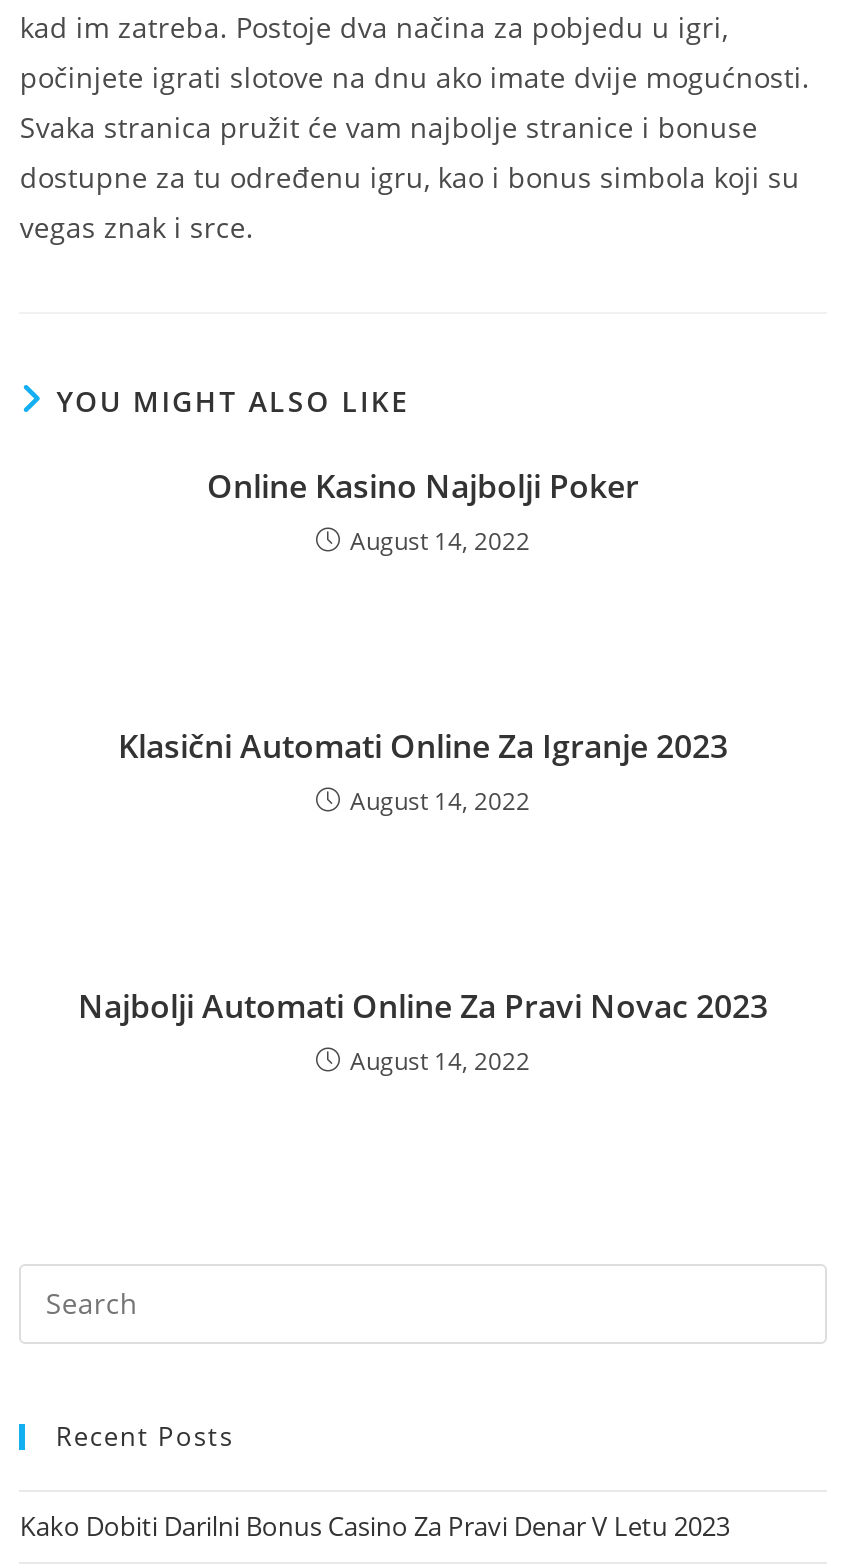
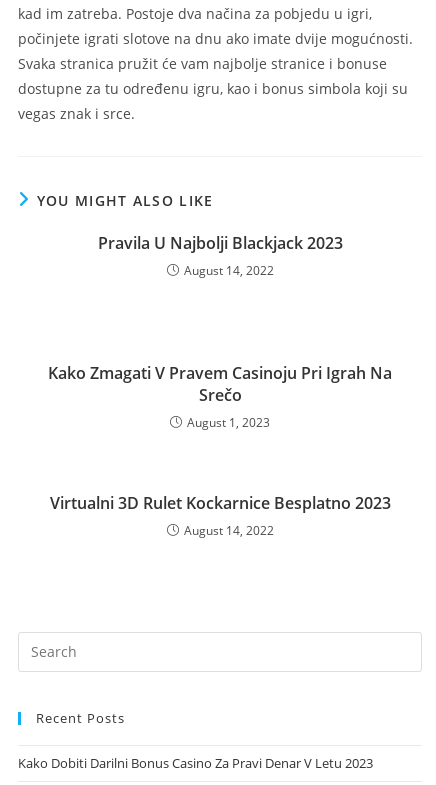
- Online Kasino Najbolji Poker
+ Pravila U Najbolji Blackjack 2023

- Klasični Automati Online Za Igranje 2023
- August 14, 2022
+ Kako Zmagati V Pravem Casinoju Pri Igrah Na
+ Srečo
+ August 1, 2023

- Najbolji Automati Online Za Pravi Novac 2023
+ Virtualni 3D Rulet Kockarnice Besplatno 2023
